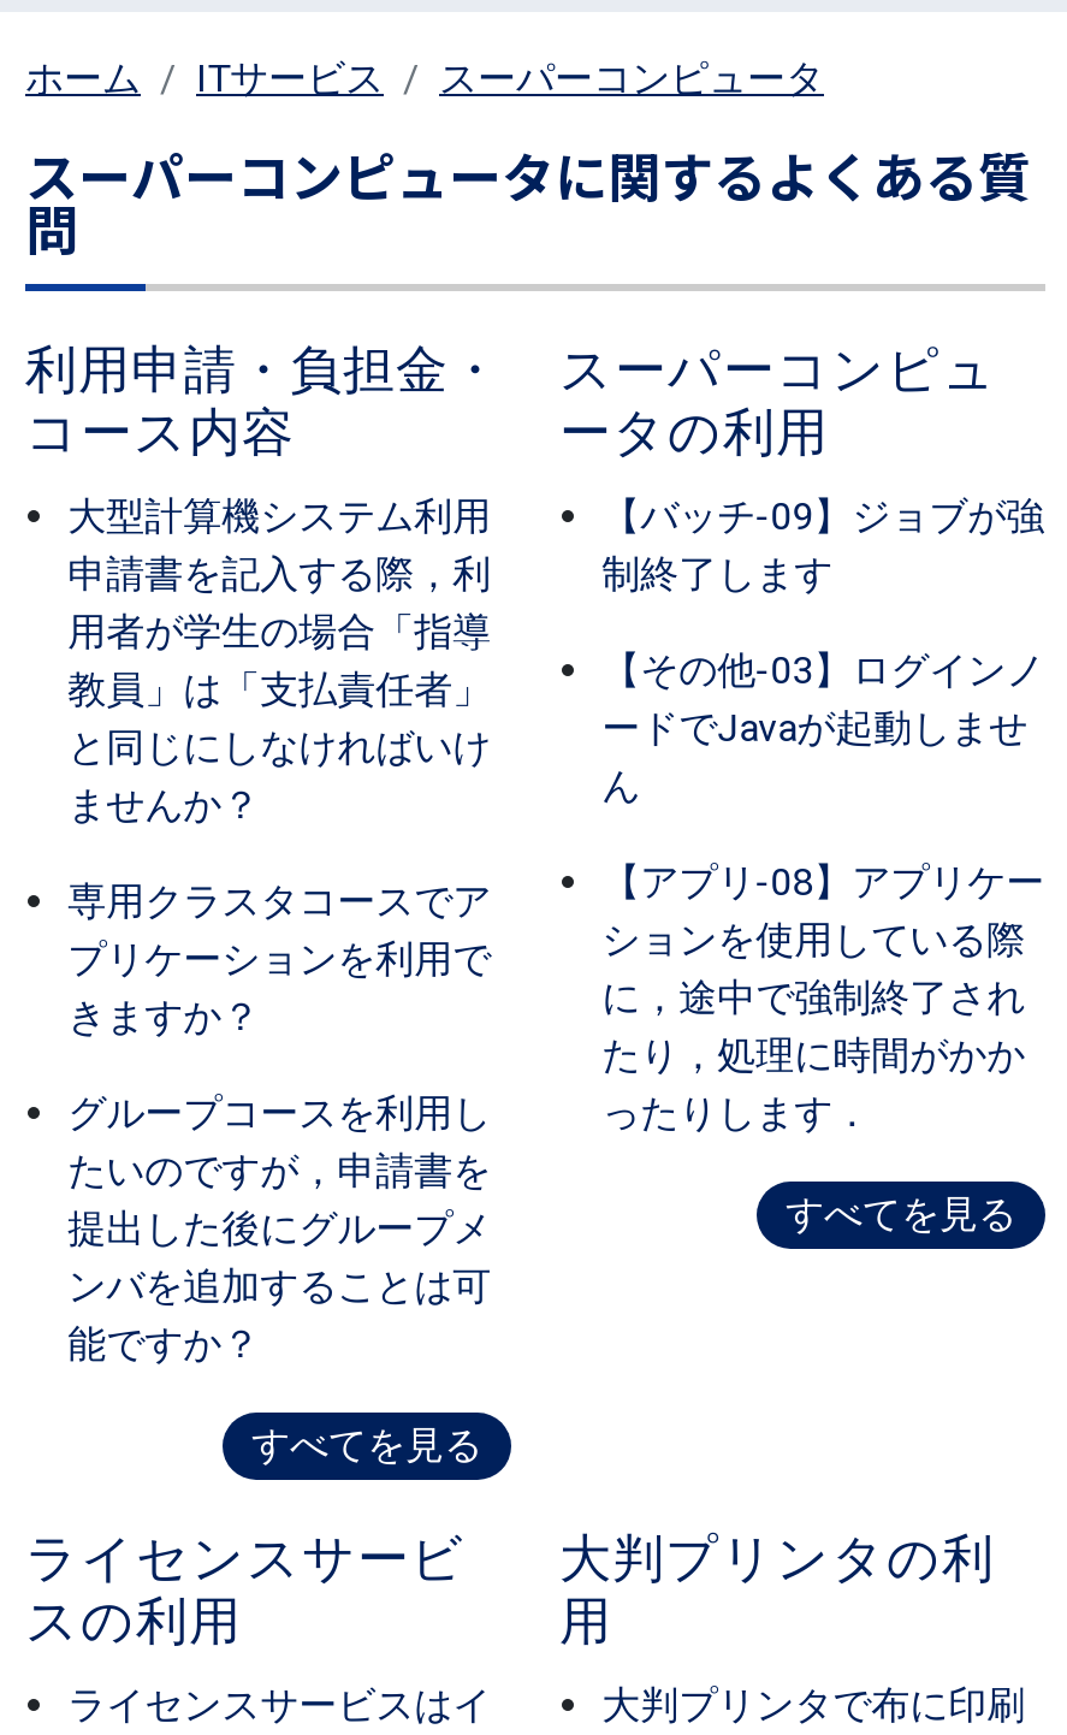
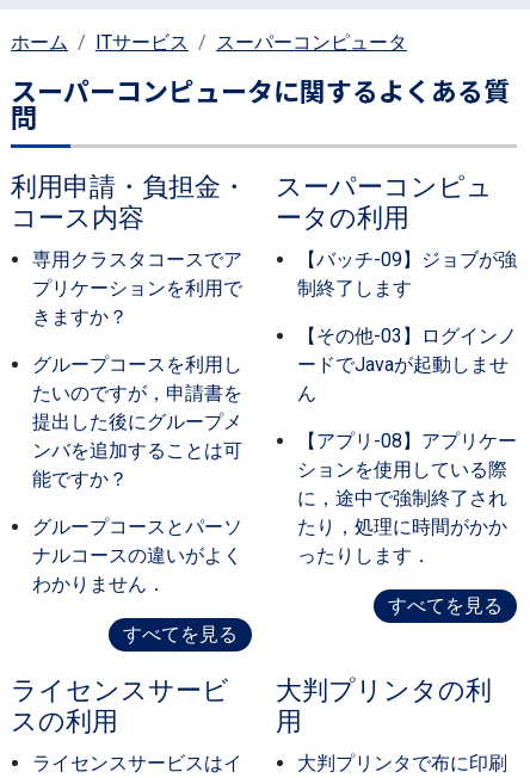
- 大型計算機システム利用
- 申請書を記入する際，利
- 用者が学生の場合「指導
- 教員」は「支払責任者」
- と同じにしなければいけ
- ませんか？

moved up: 専用クラスタコースでア | プリケーションを利用で | きますか？ | グループコースを利用し | たいのですが，申請書を | 提出した後にグループメ | ンバを追加することは可 | 能ですか？

+ グループコースとパーソ
+ ナルコースの違いがよく
+ わかりません．
